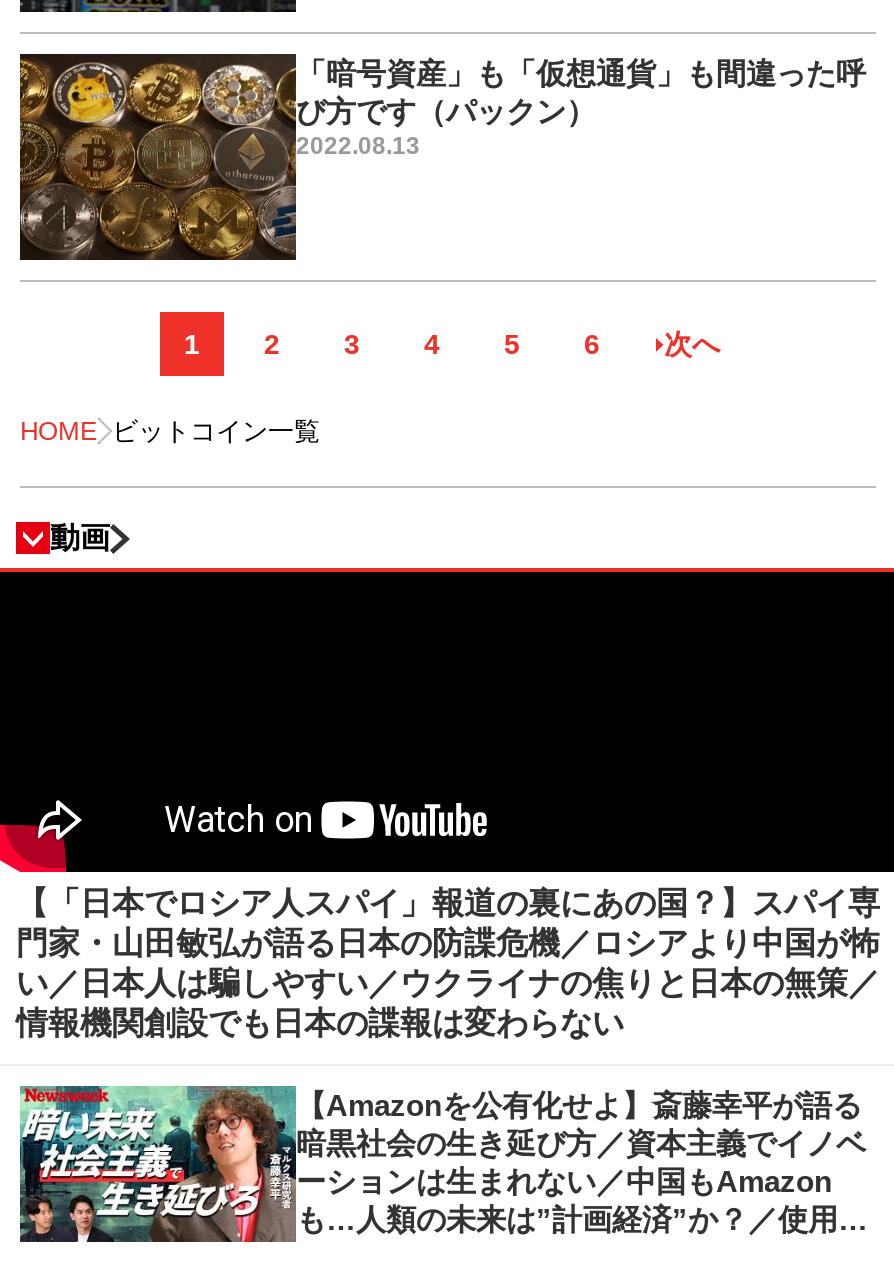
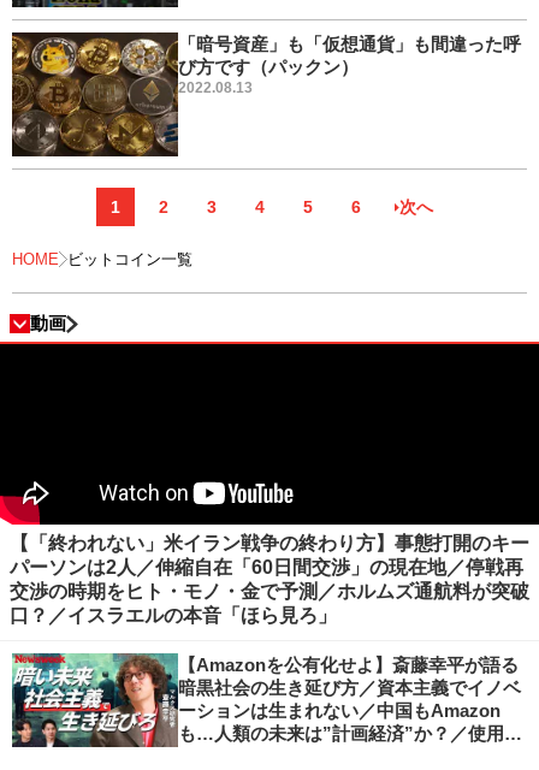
- 【「日本でロシア人スパイ」報道の裏にあの国？】スパイ専
- 門家・山田敏弘が語る日本の防諜危機／ロシアより中国が怖
- い／日本人は騙しやすい／ウクライナの焦りと日本の無策／
- 情報機関創設でも日本の諜報は変わらない
+ 【「終われない」米イラン戦争の終わり方】事態打開のキー
+ パーソンは2人／伸縮自在「60日間交渉」の現在地／停戦再
+ 交渉の時期をヒト・モノ・金で予測／ホルムズ通航料が突破
+ 口？／イスラエルの本音「ほら見ろ」
